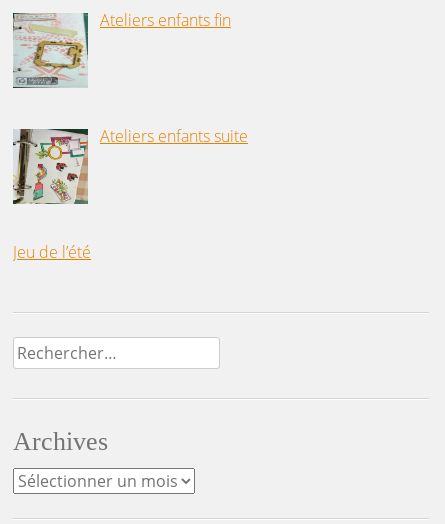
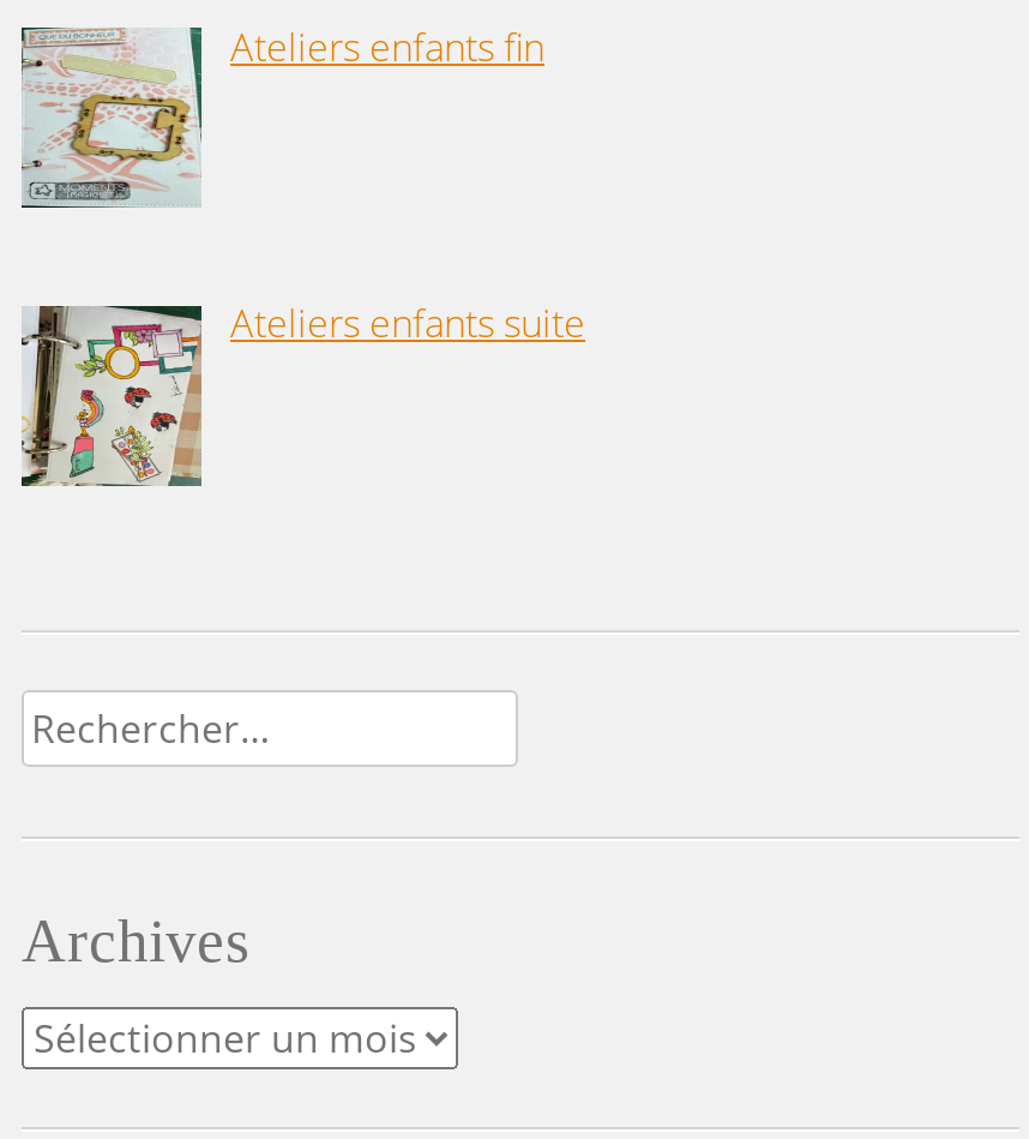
- Jeu de l’été
